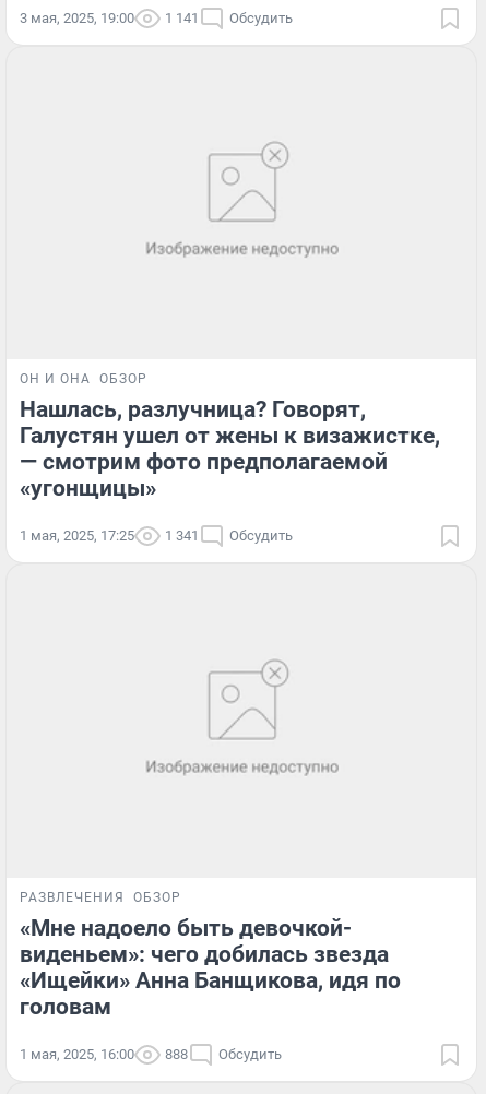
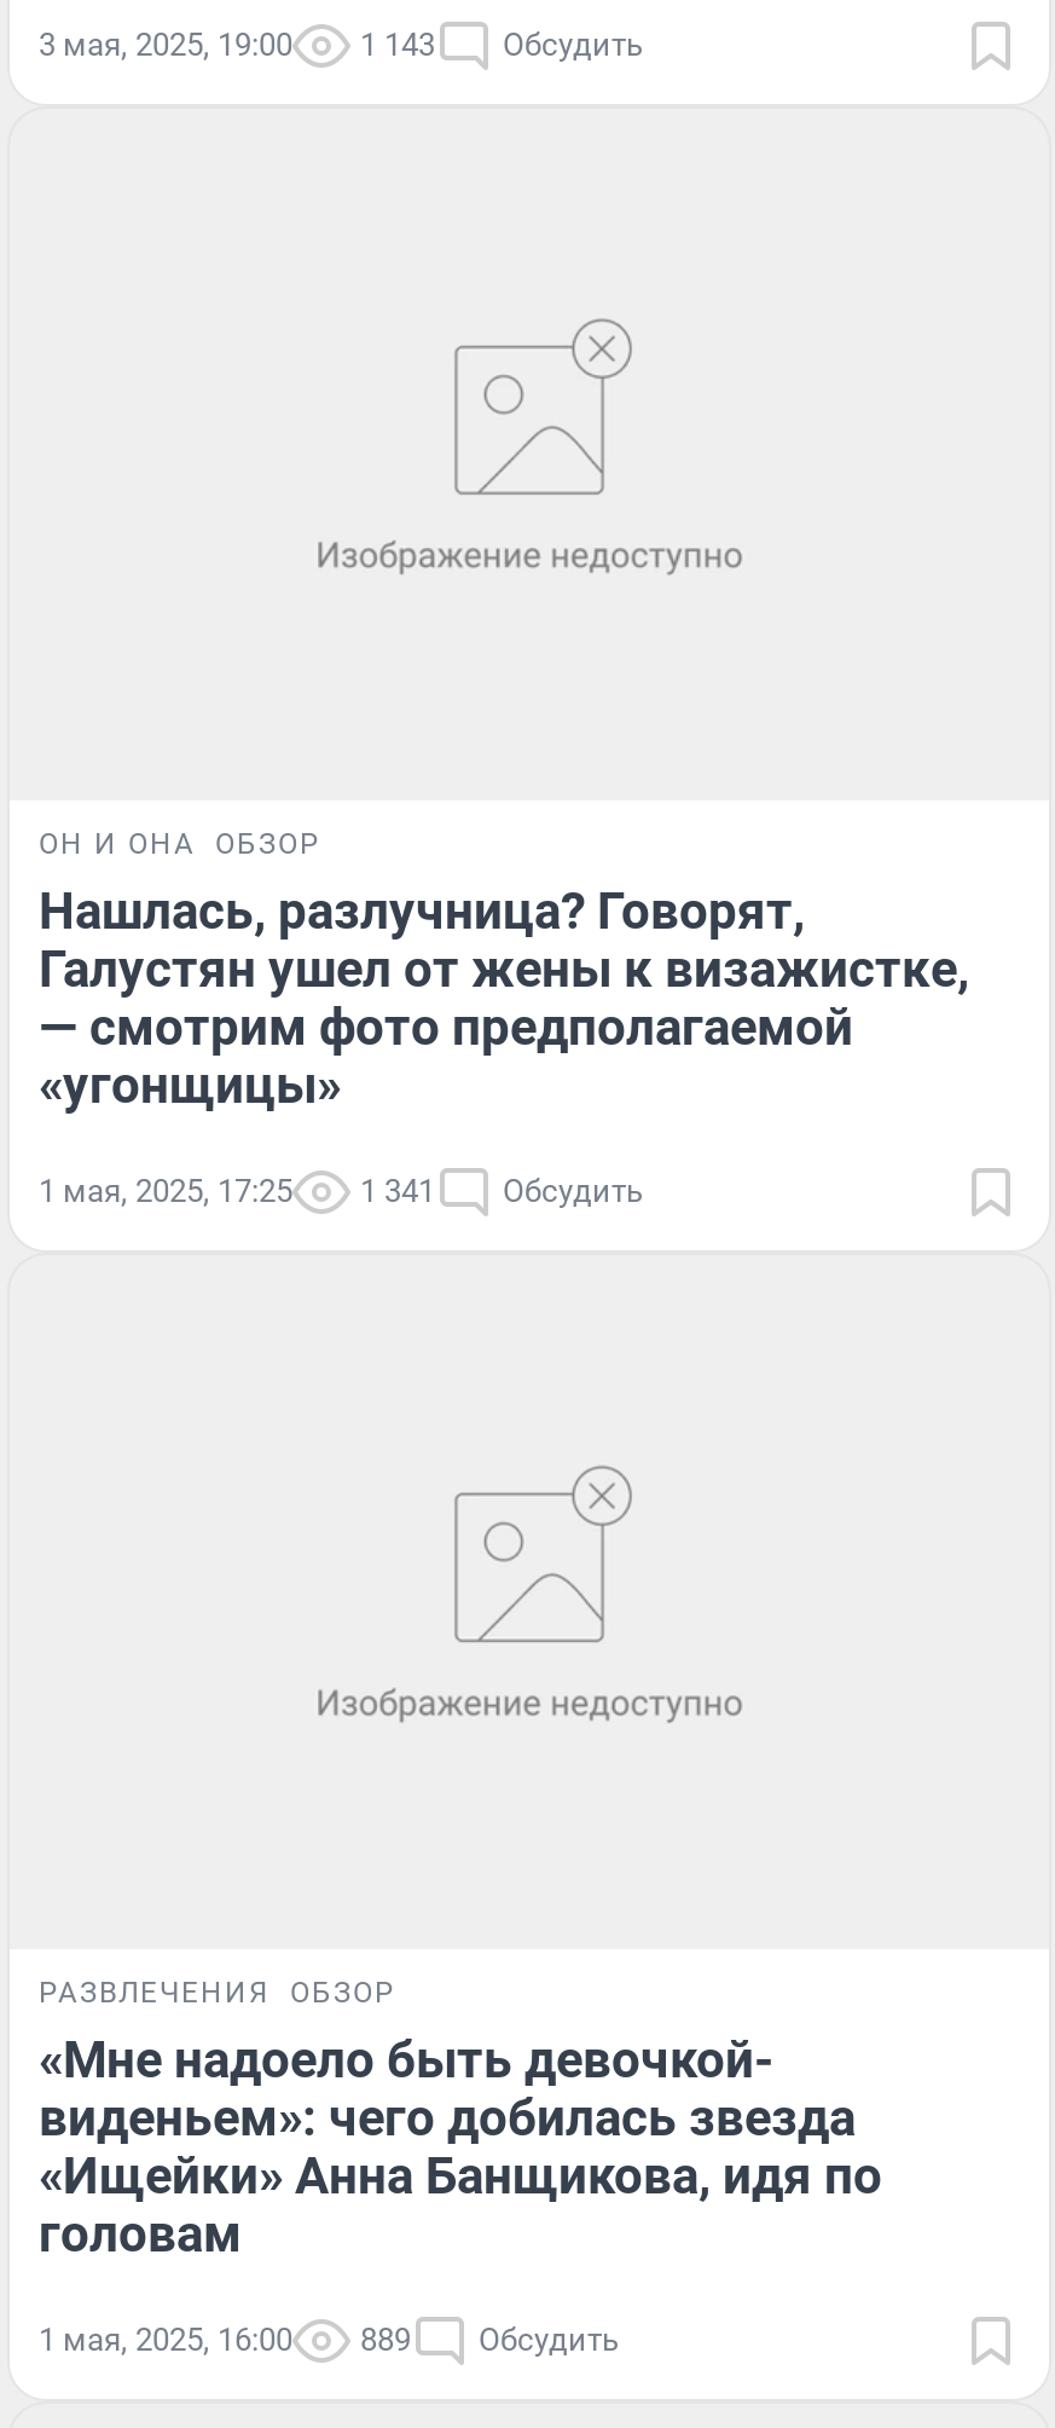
- 1 141
+ 1 143

- 1 мая, 2025, 16:00 888 Обсудить
+ 1 мая, 2025, 16:00 889 Обсудить
